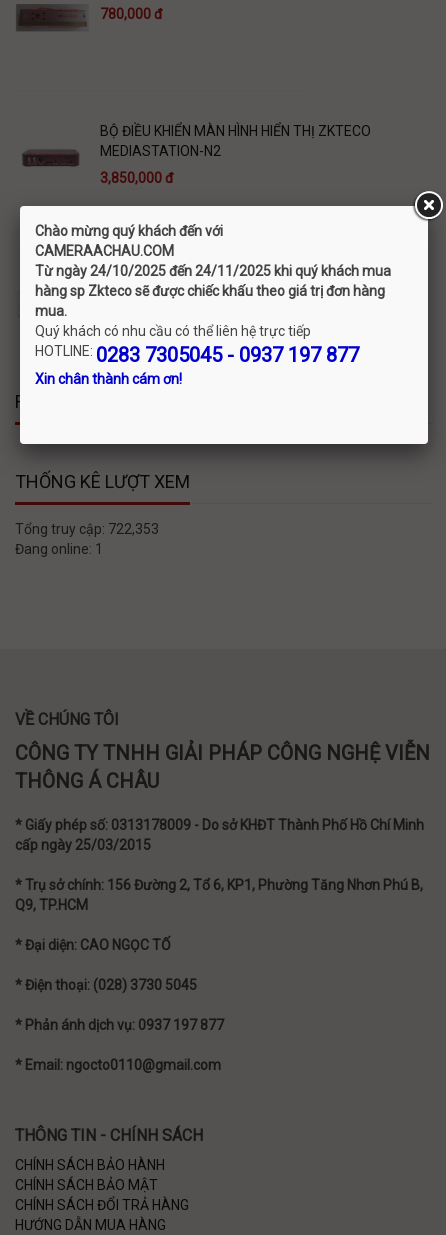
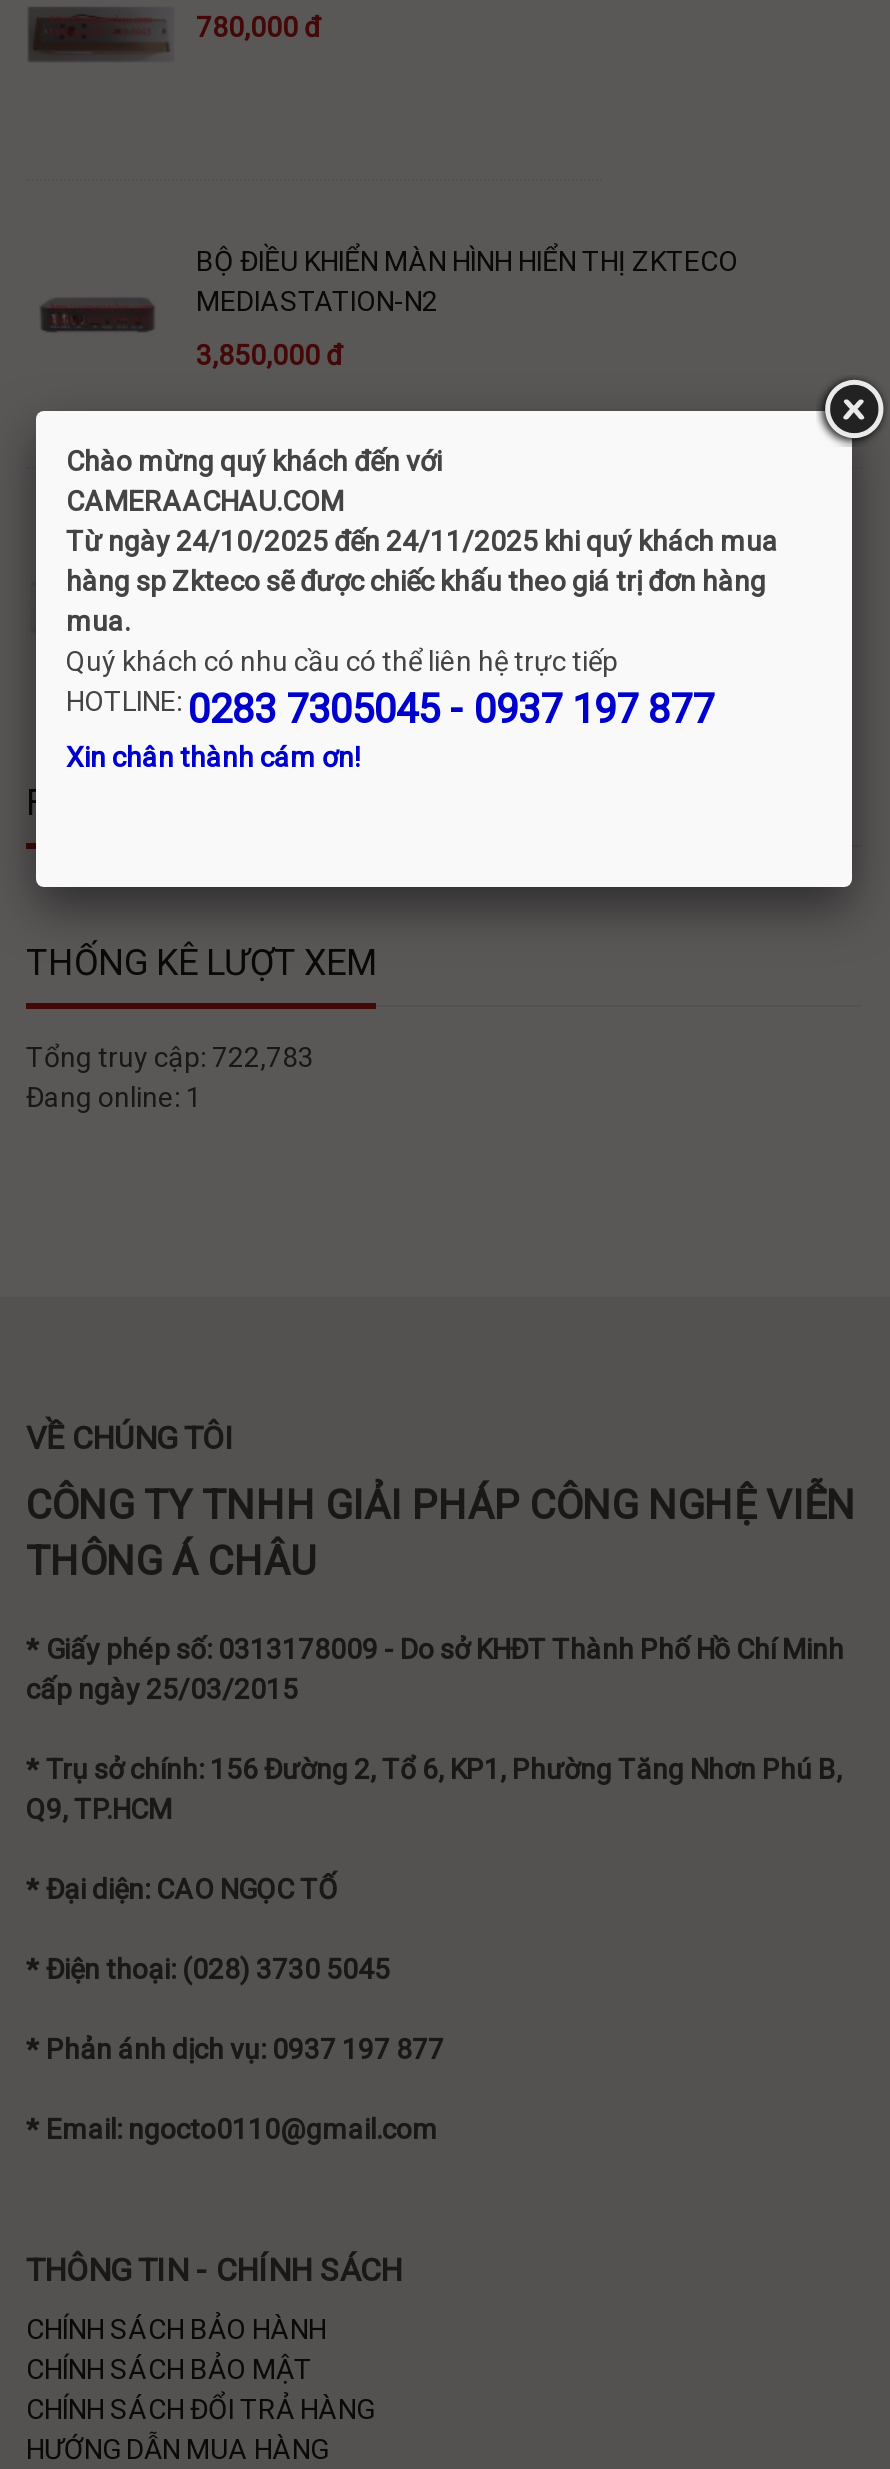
- Tổng truy cập: 722,353
+ Tổng truy cập: 722,783
